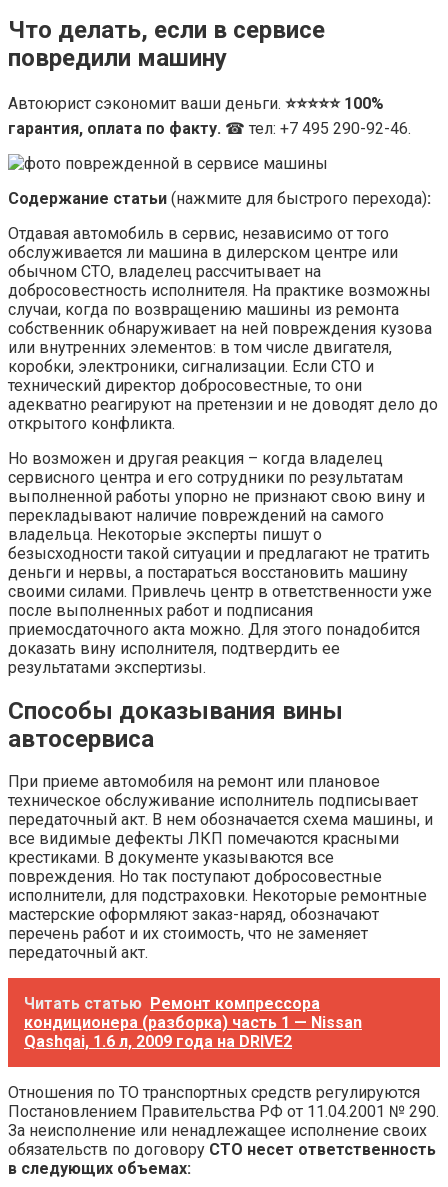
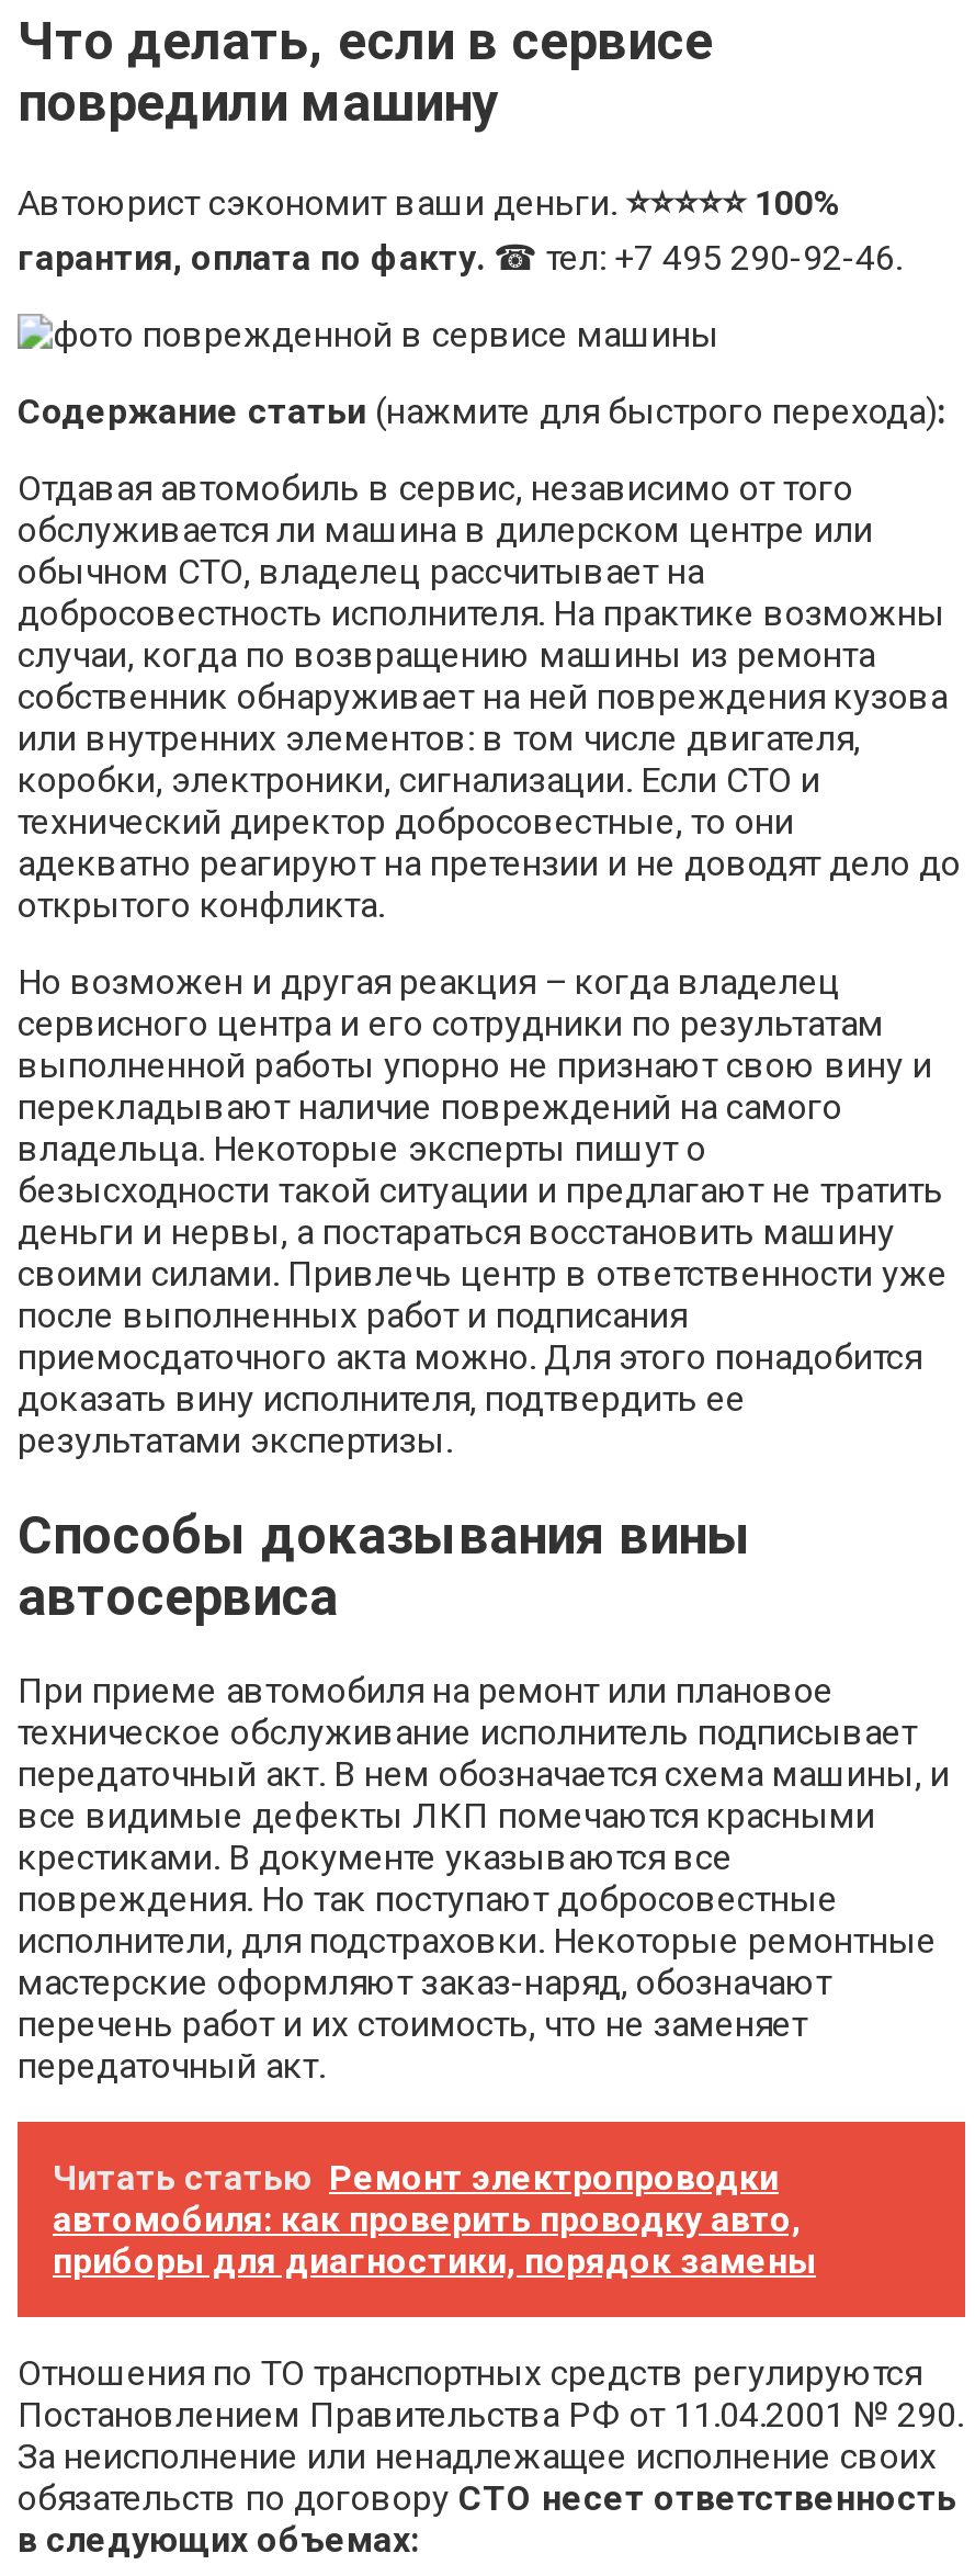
- Читать статью Ремонт компрессора
- кондиционера (разборка) часть 1 — Nissan
- Qashqai, 1.6 л, 2009 года на DRIVE2
+ Читать статью Ремонт электропроводки
+ автомобиля: как проверить проводку авто,
+ приборы для диагностики, порядок замены
